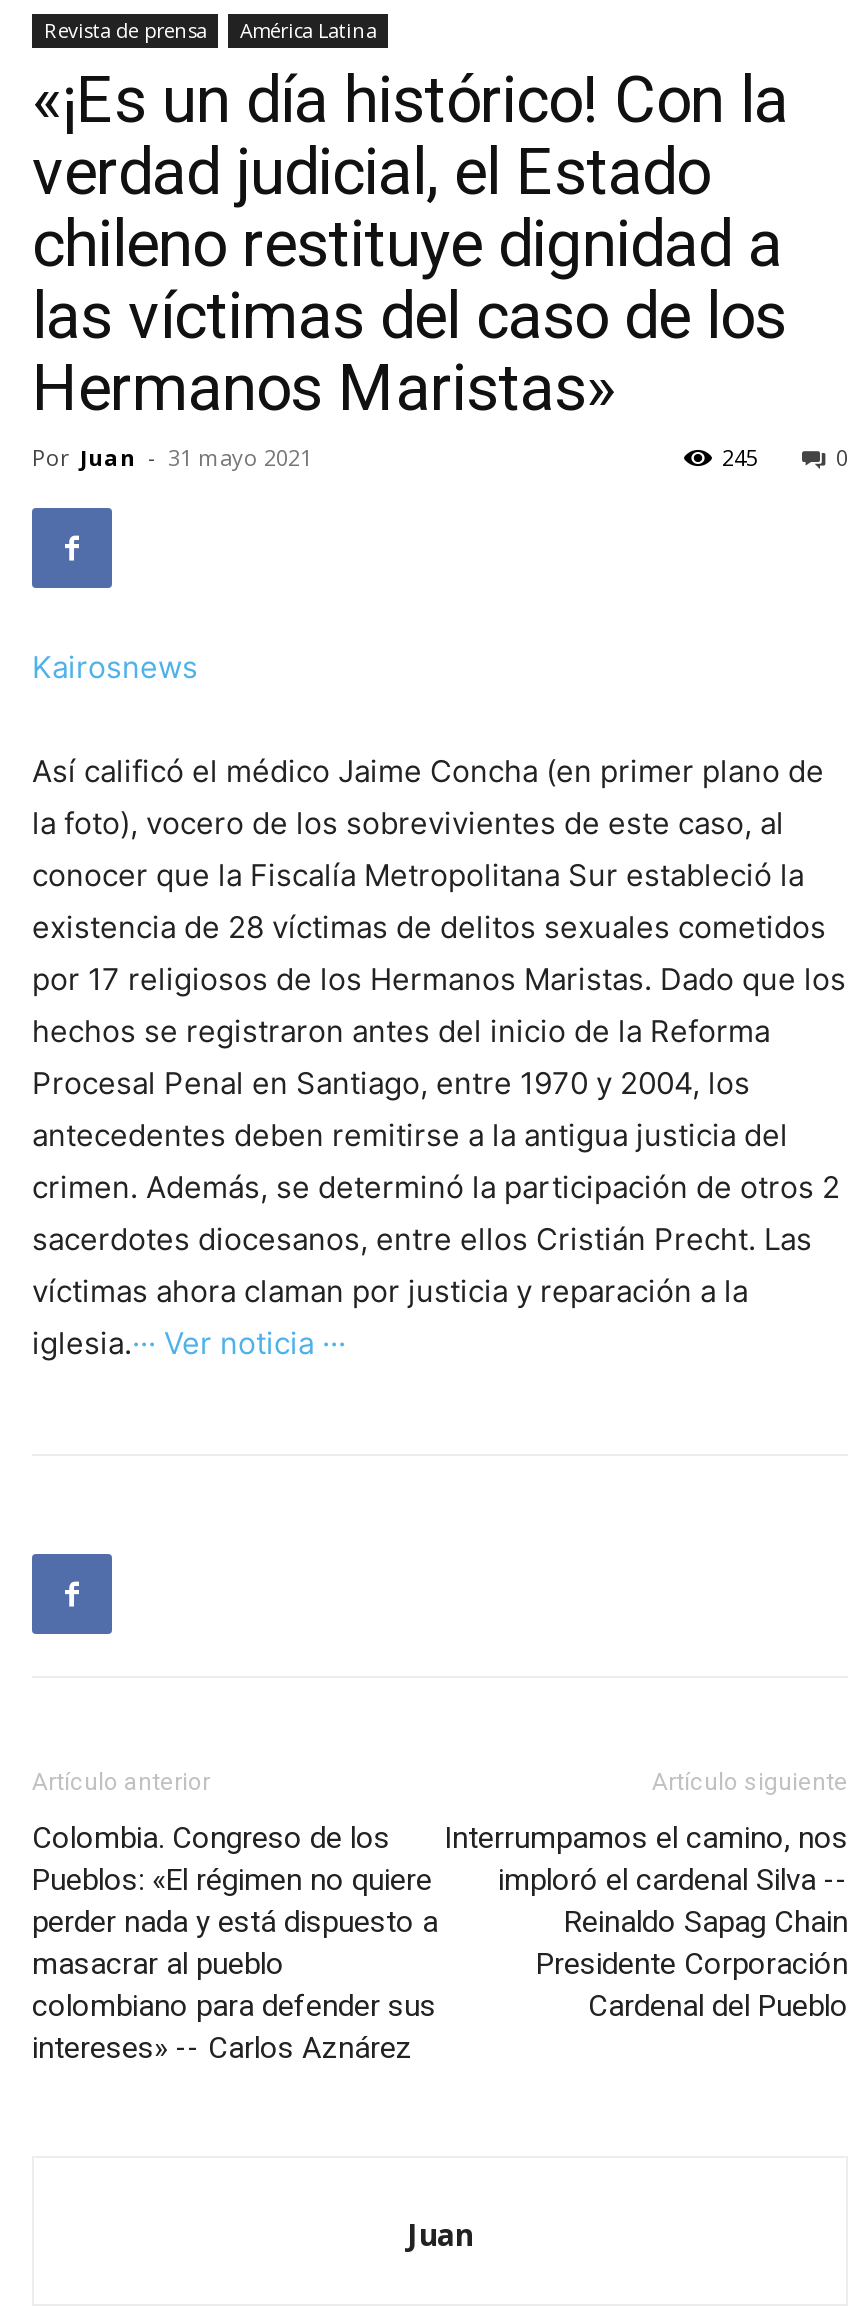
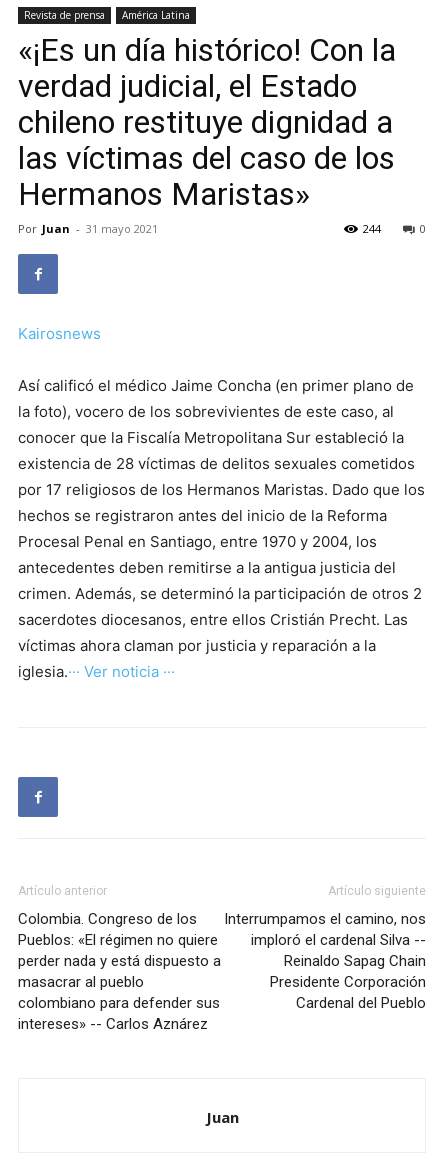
- 245
+ 244
